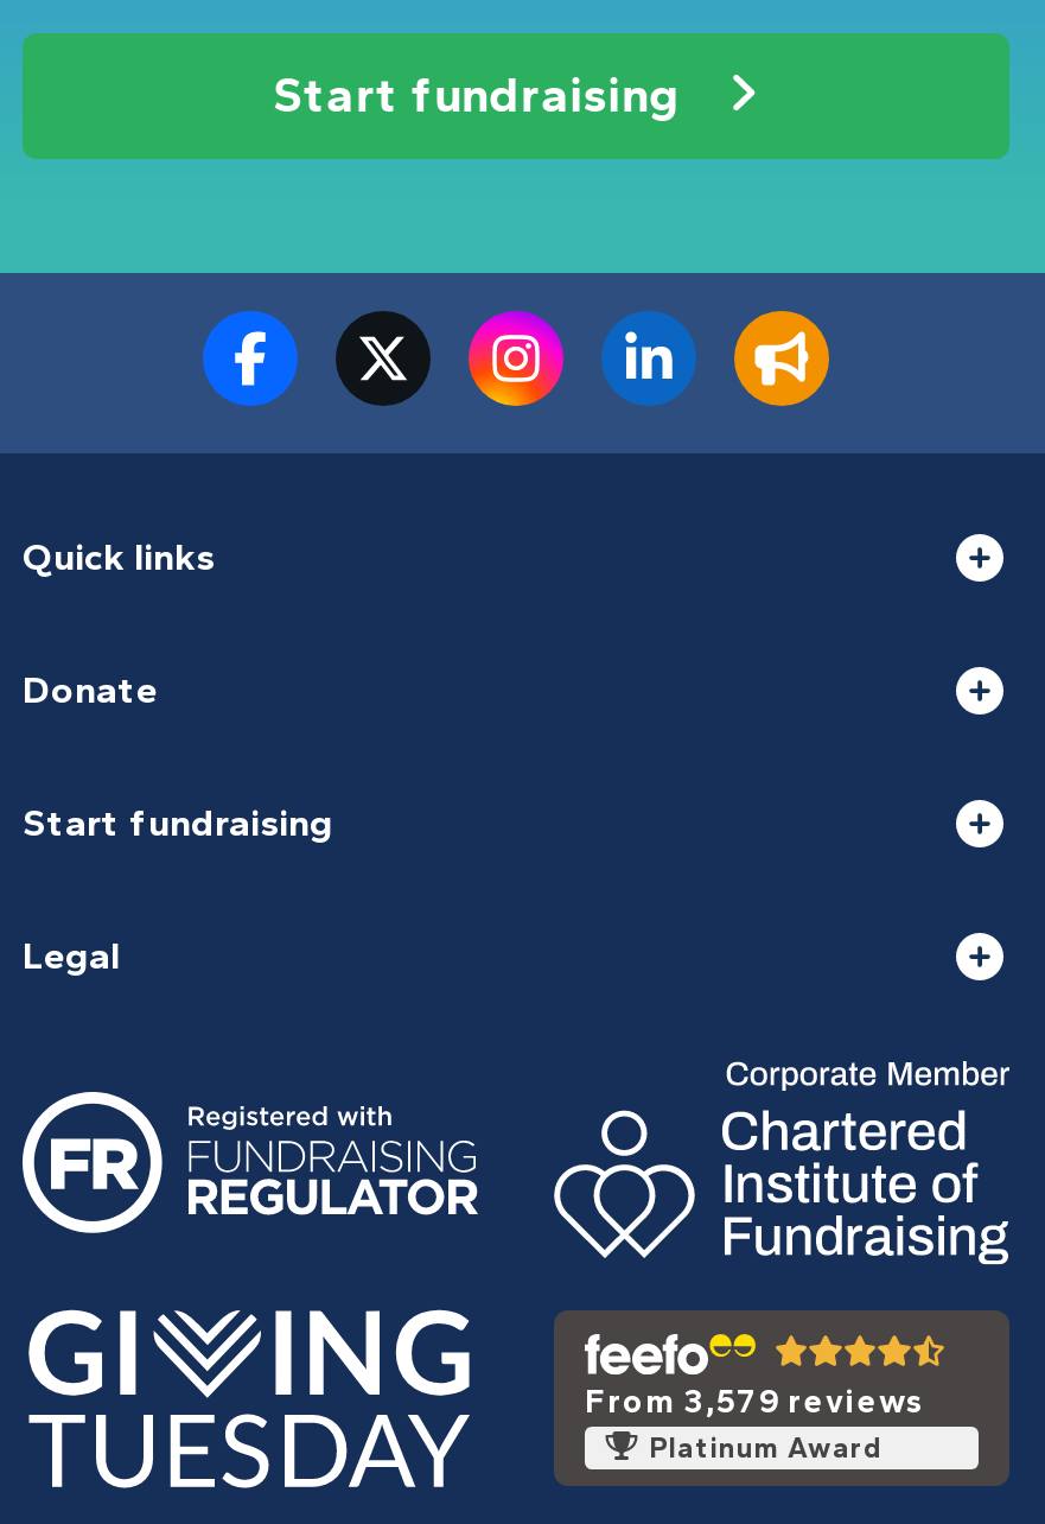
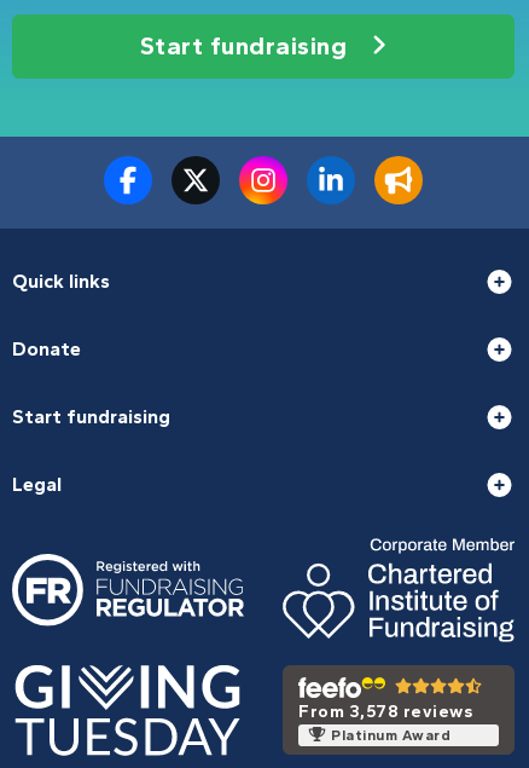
- From 3,579 reviews
+ From 3,578 reviews
